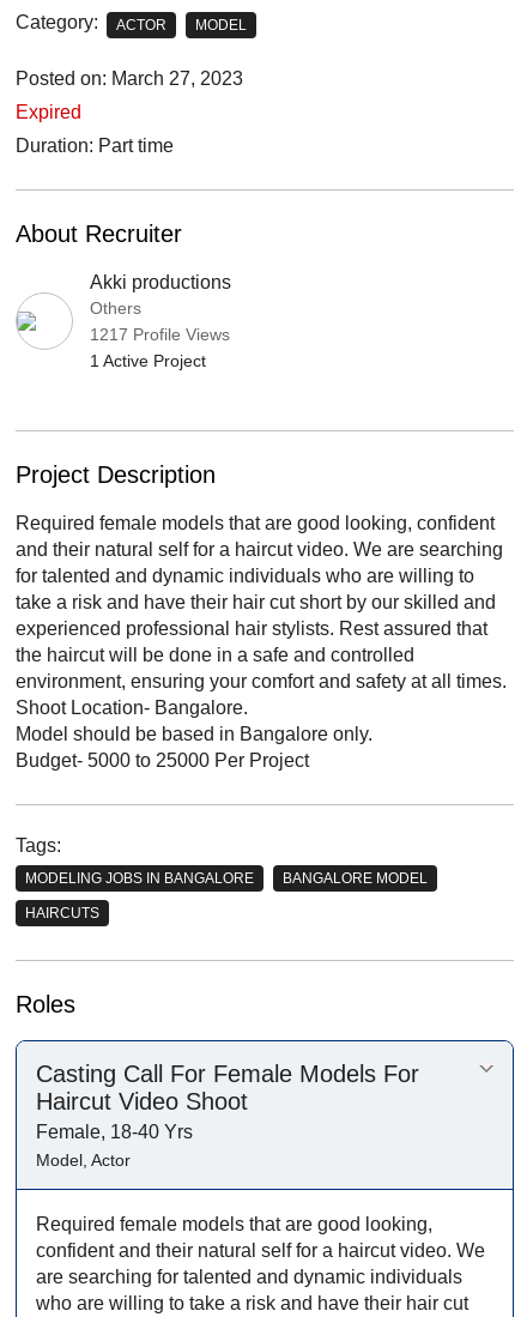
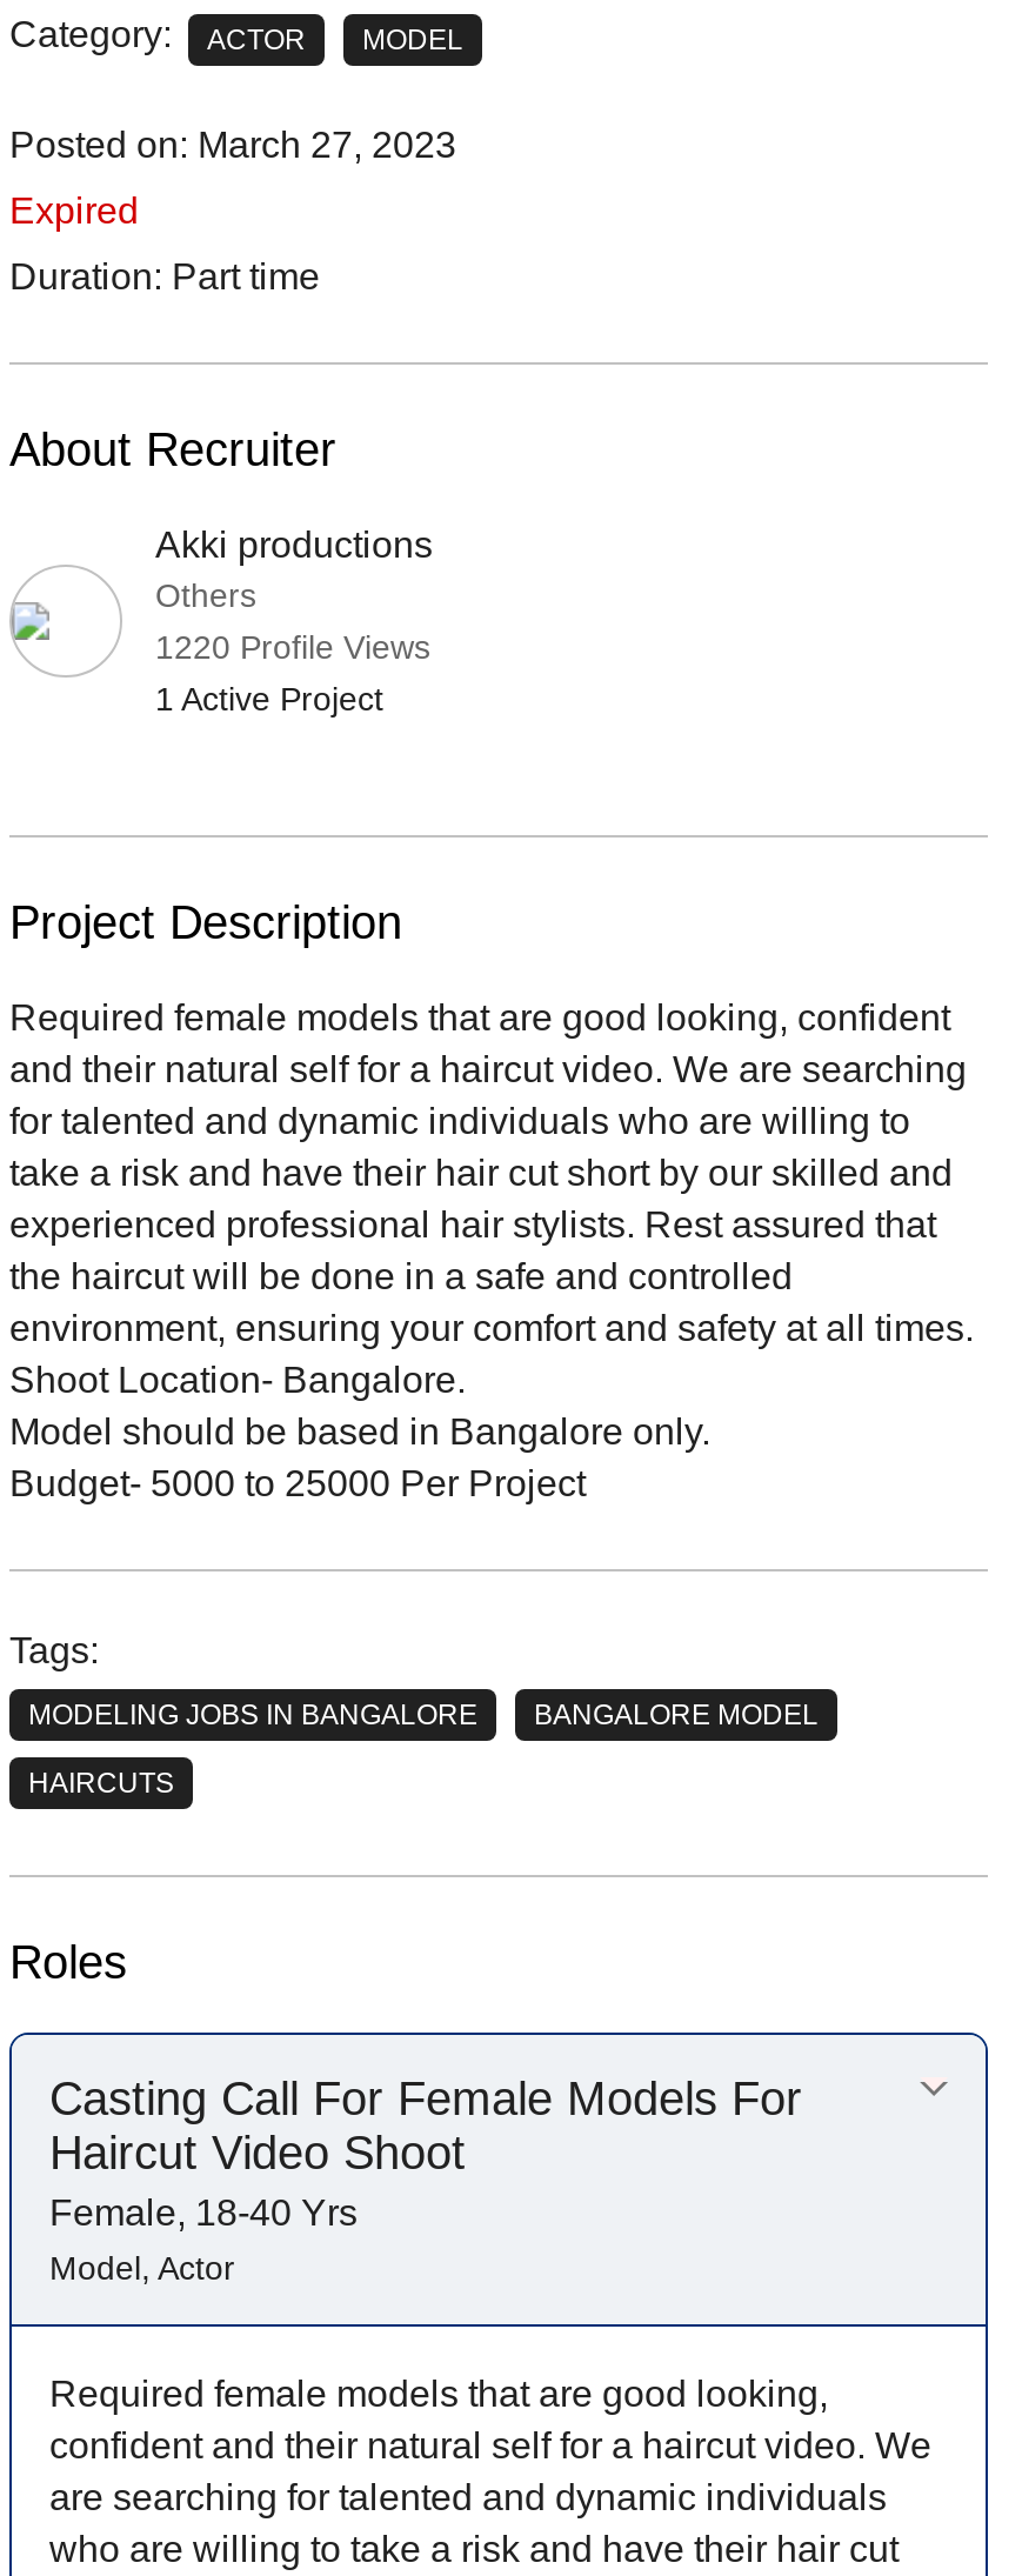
- 1217 Profile Views
+ 1220 Profile Views
